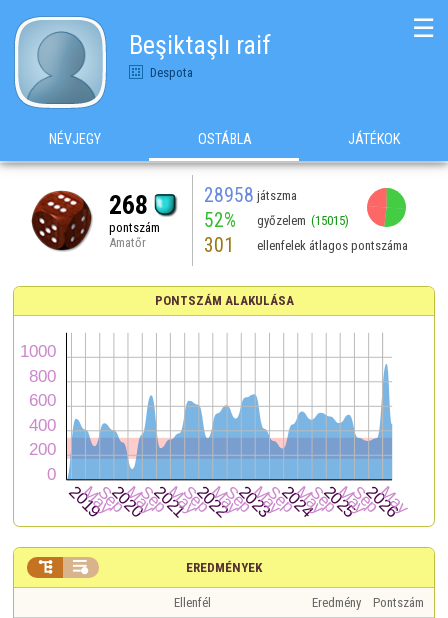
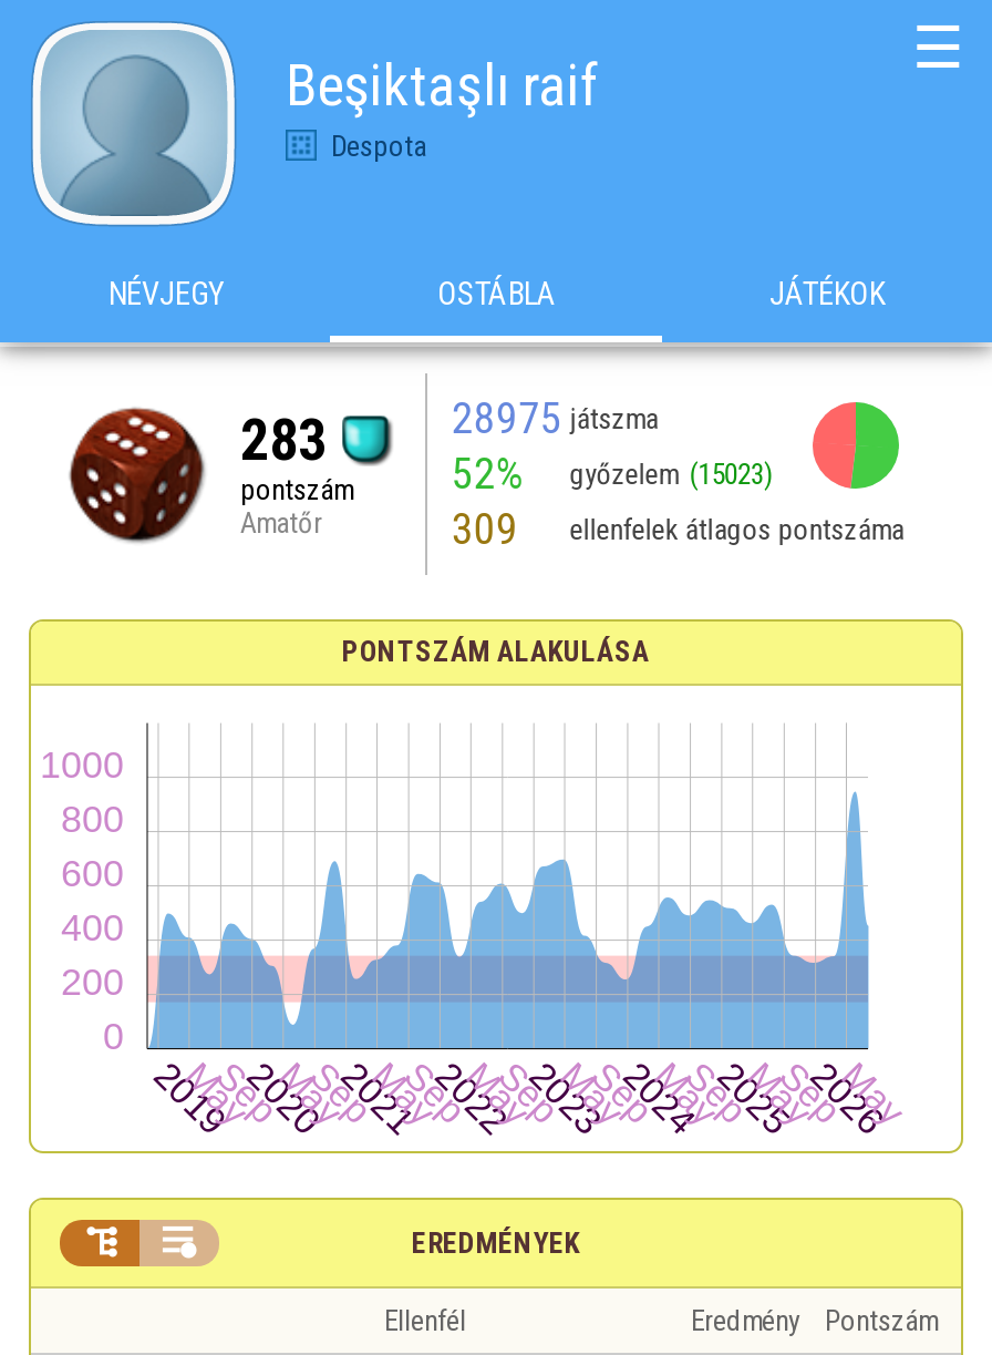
- 28958 játszma
+ 28975 játszma

- 268
+ 283

- 52% győzelem (15015)
+ 52% győzelem (15023)

- 301 ellenfelek átlagos pontszáma
+ 309 ellenfelek átlagos pontszáma
